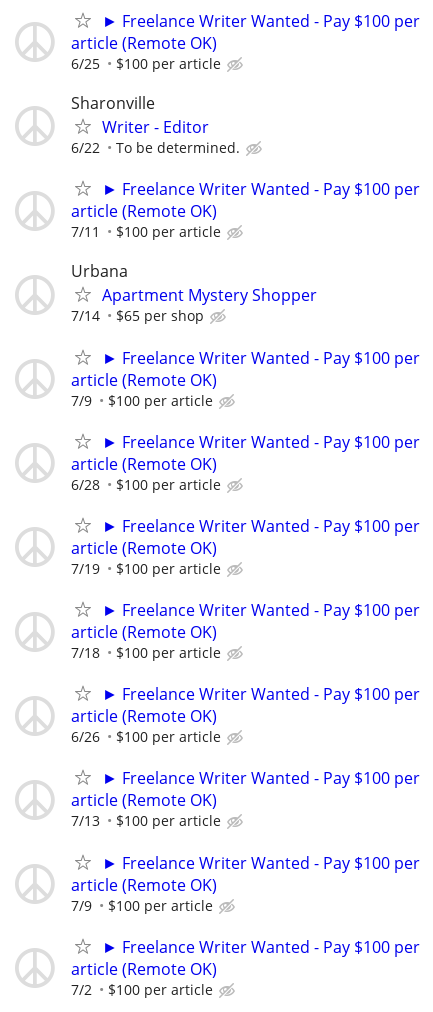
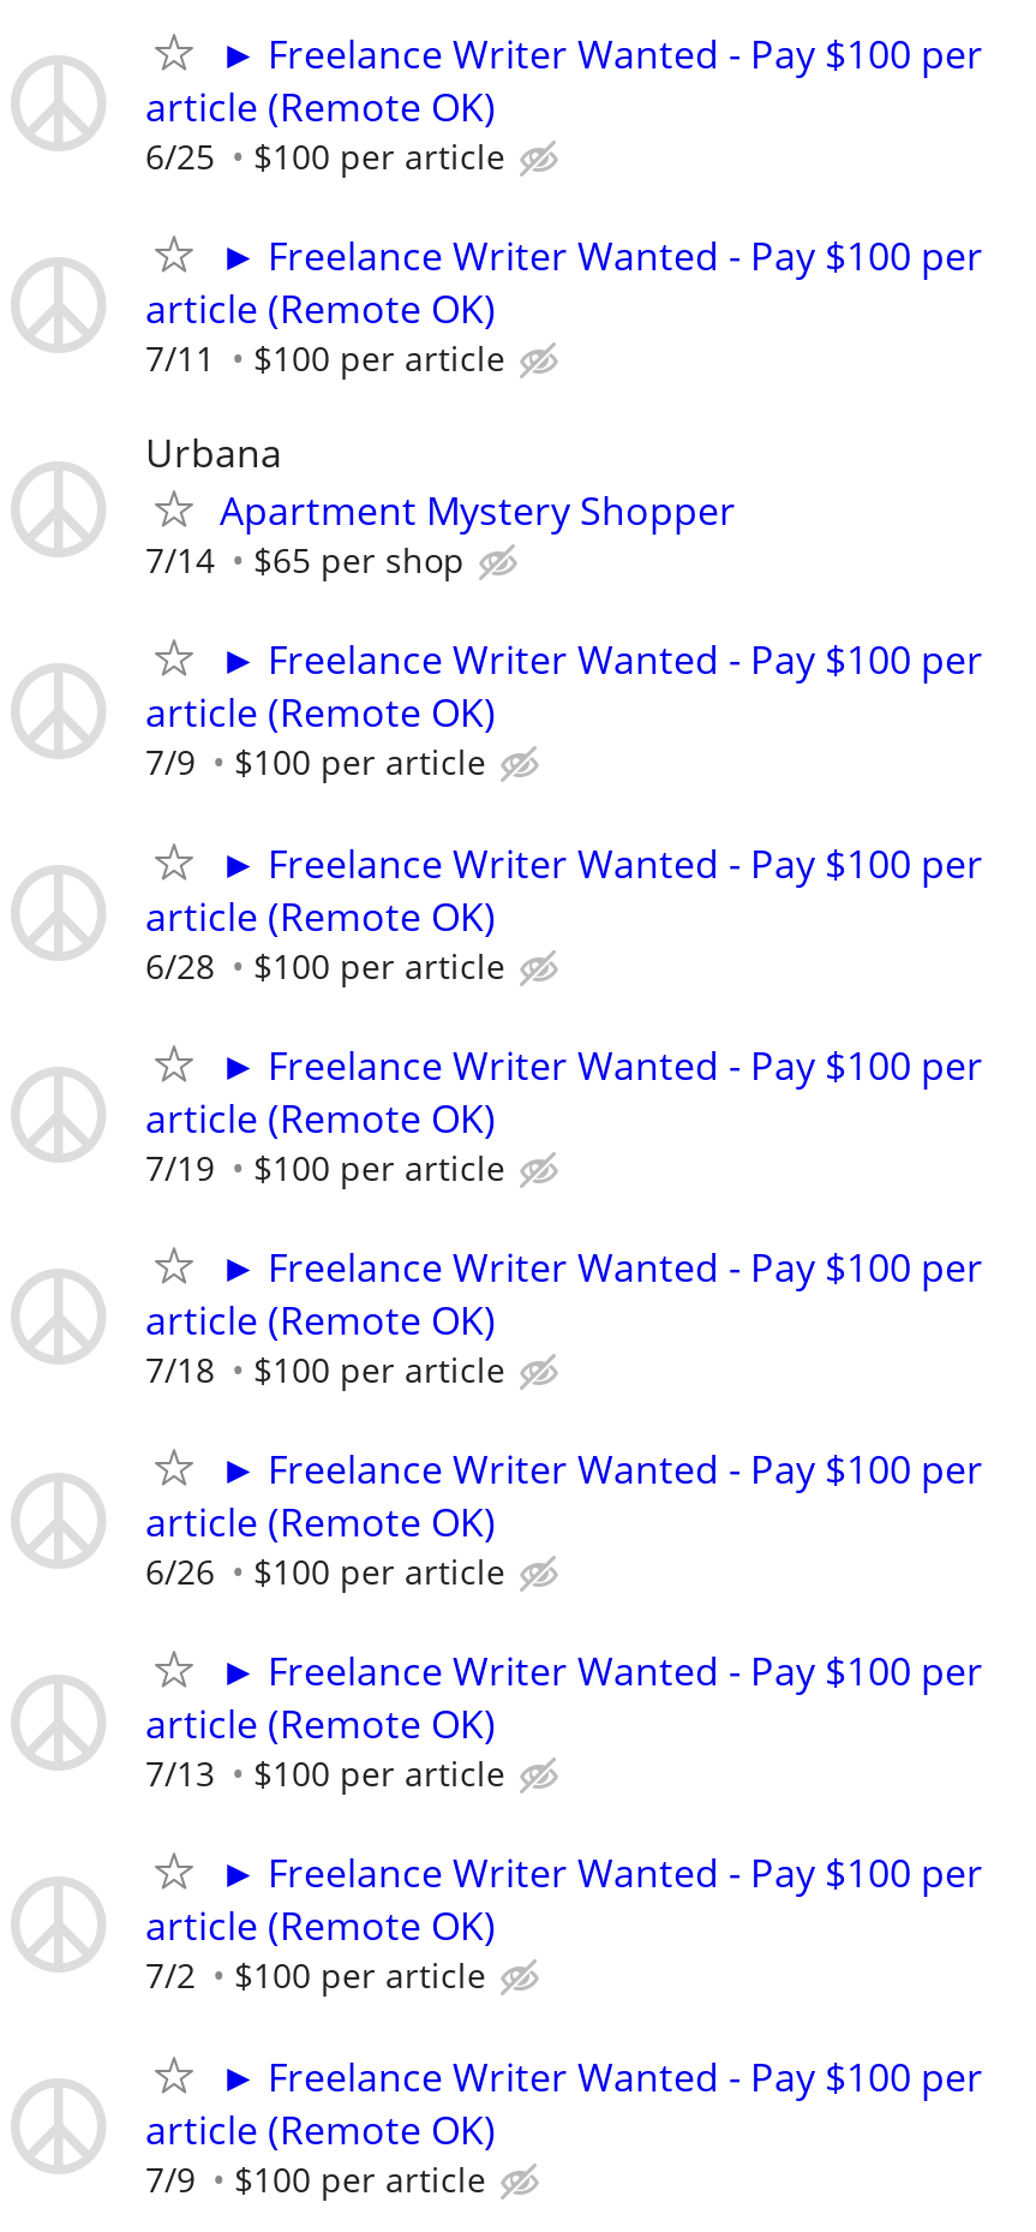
- Sharonville
- Writer - Editor
- 6/22
- To be determined.

- 7/9 $100 per article
+ 7/2 $100 per article

- 7/2 $100 per article
+ 7/9 $100 per article
